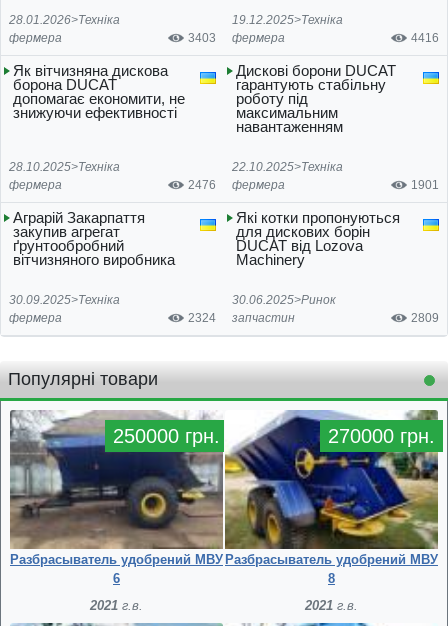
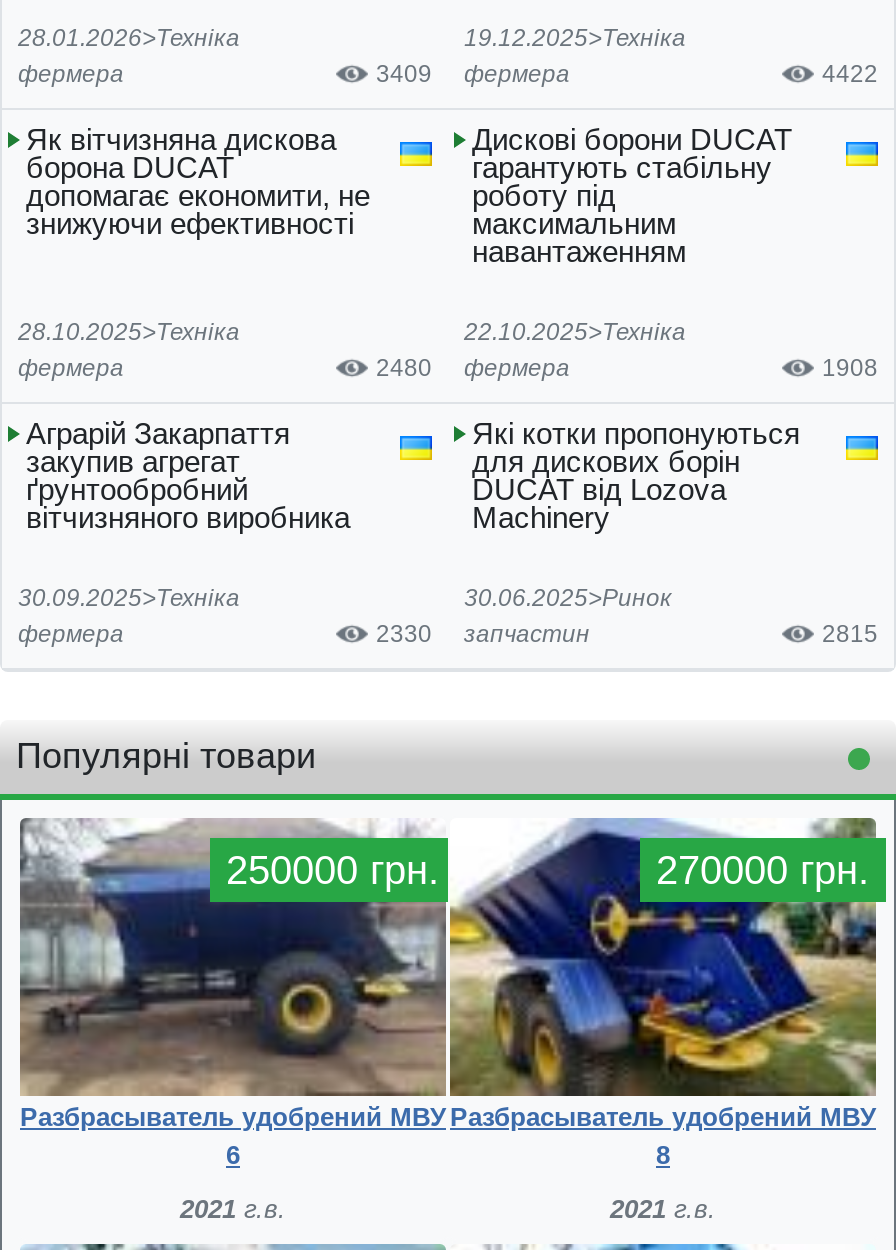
- 3403 фермера
+ 3409 фермера

- 4416
+ 4422

- 2476 фермера
+ 2480 фермера

- 1901
+ 1908

- 2324 запчастин
+ 2330 запчастин

- 2809
+ 2815
